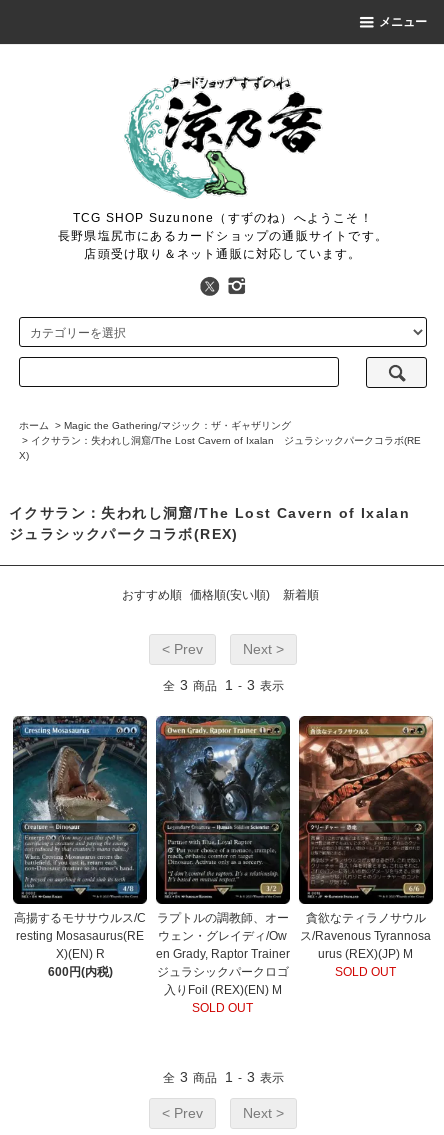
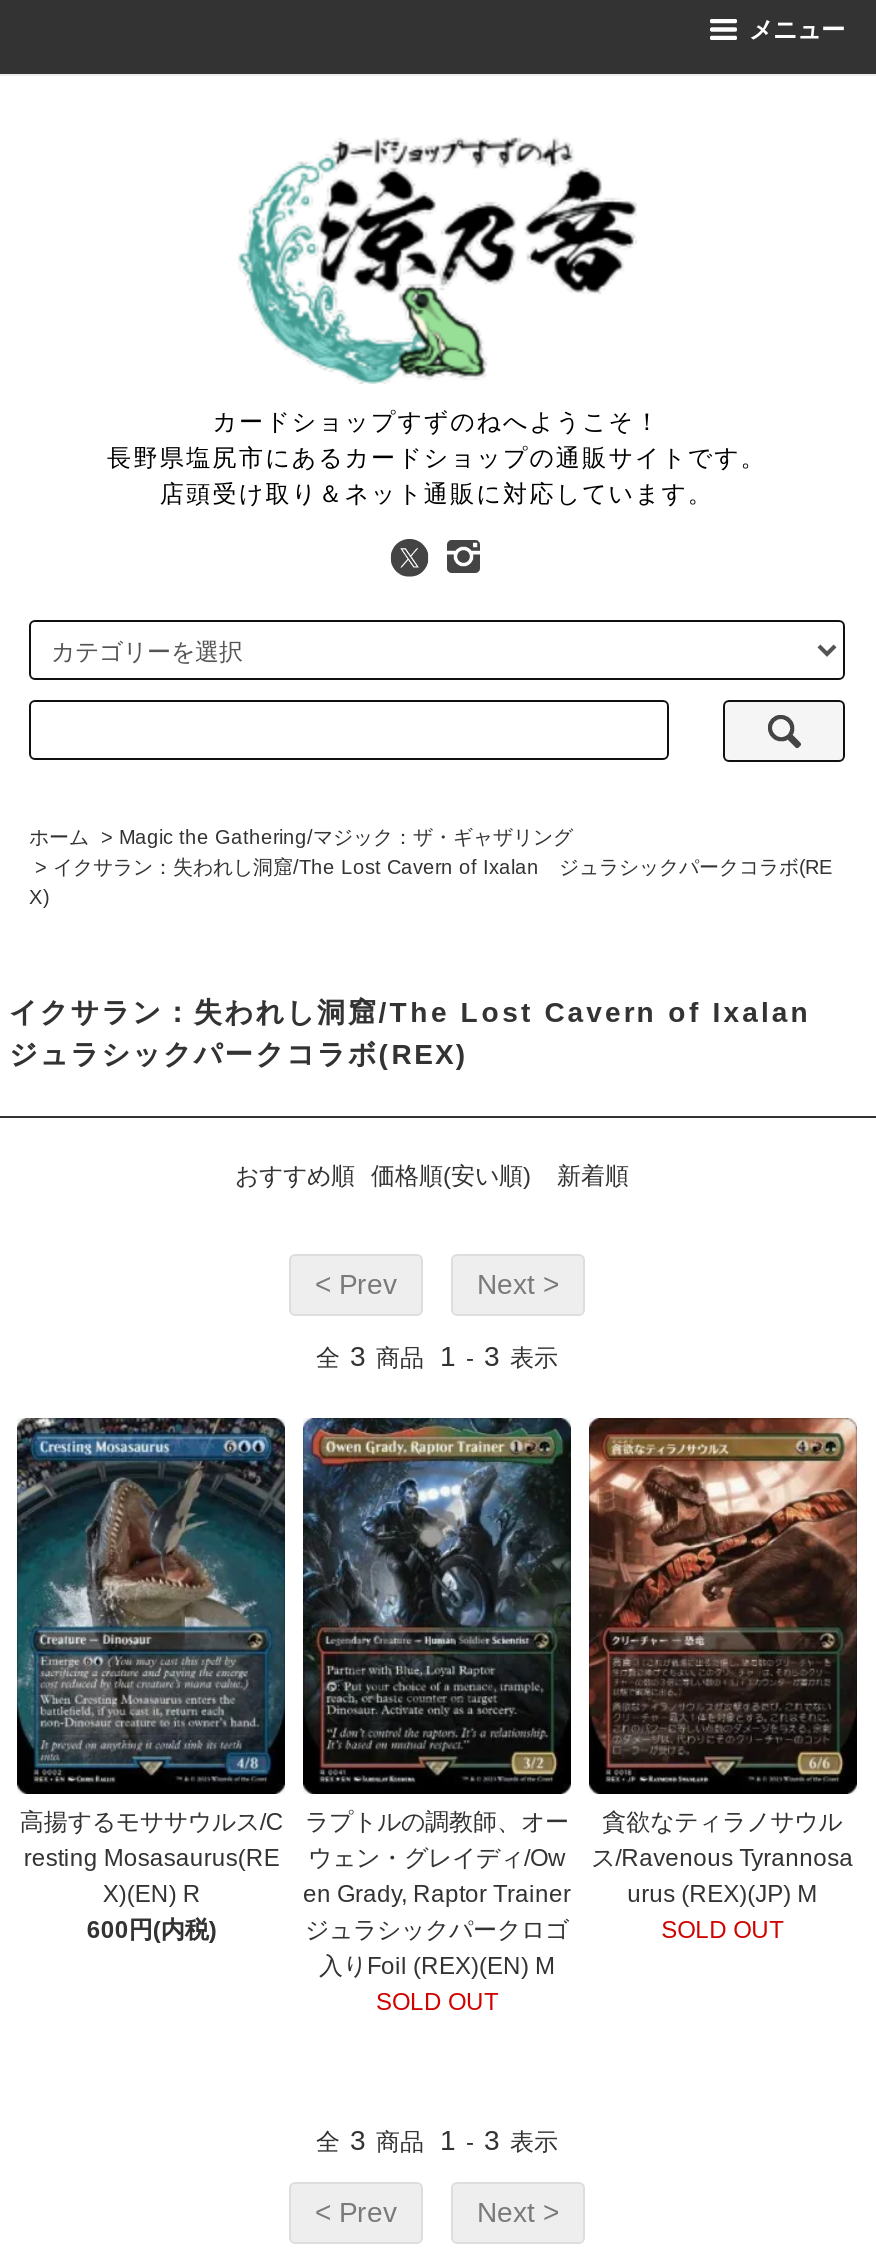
- TCG SHOP Suzunone（すずのね）へようこそ！
+ カードショップすずのねへようこそ！
